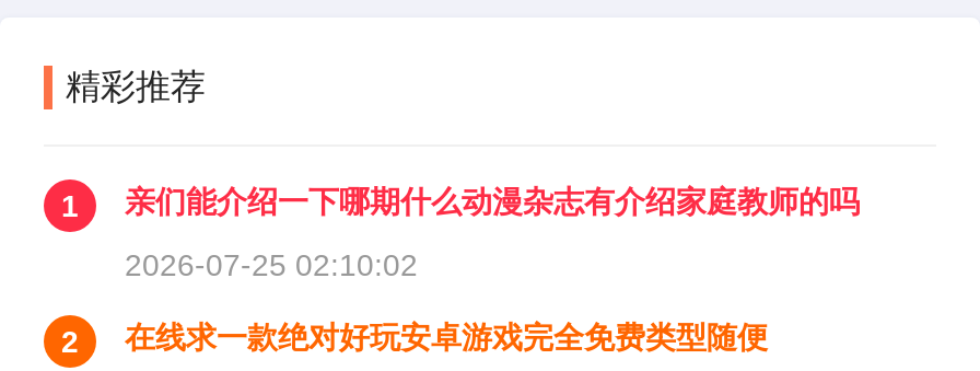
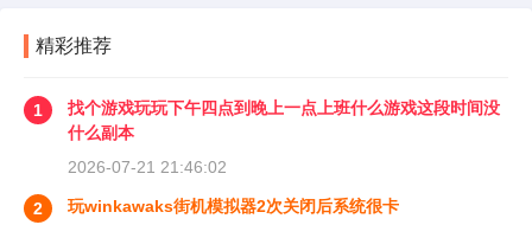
- 亲们能介绍一下哪期什么动漫杂志有介绍家庭教师的吗
+ 找个游戏玩玩下午四点到晚上一点上班什么游戏这段时间没
+ 什么副本

- 2026-07-25 02:10:02
+ 2026-07-21 21:46:02

- 在线求一款绝对好玩安卓游戏完全免费类型随便
+ 玩winkawaks街机模拟器2次关闭后系统很卡
